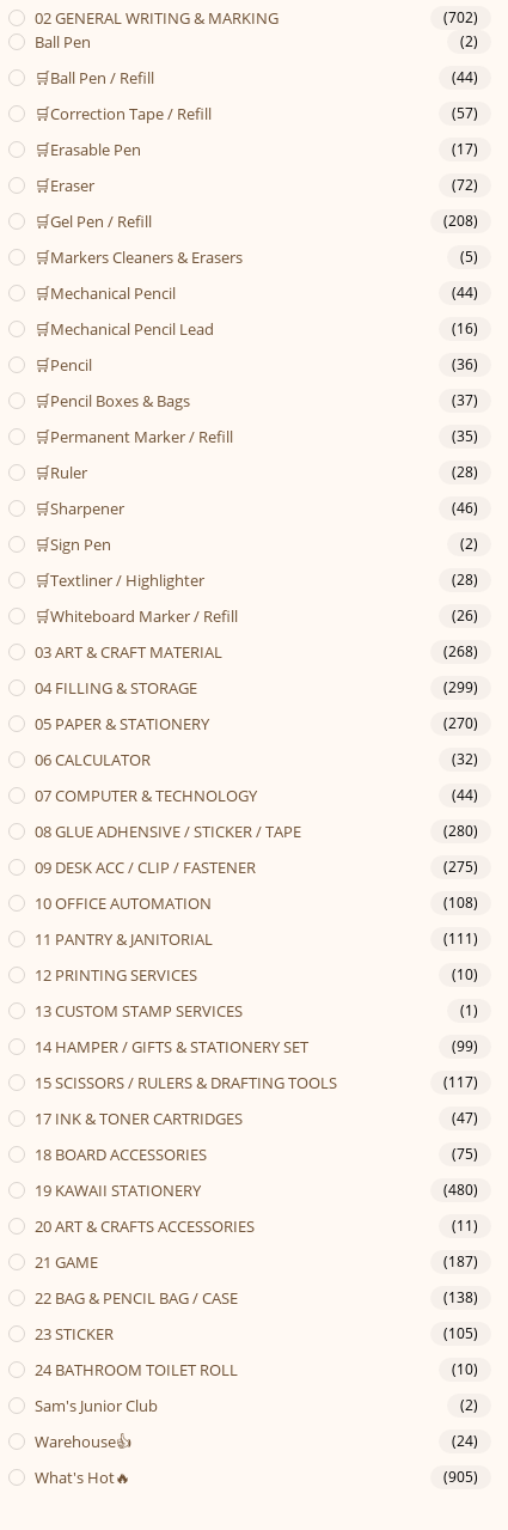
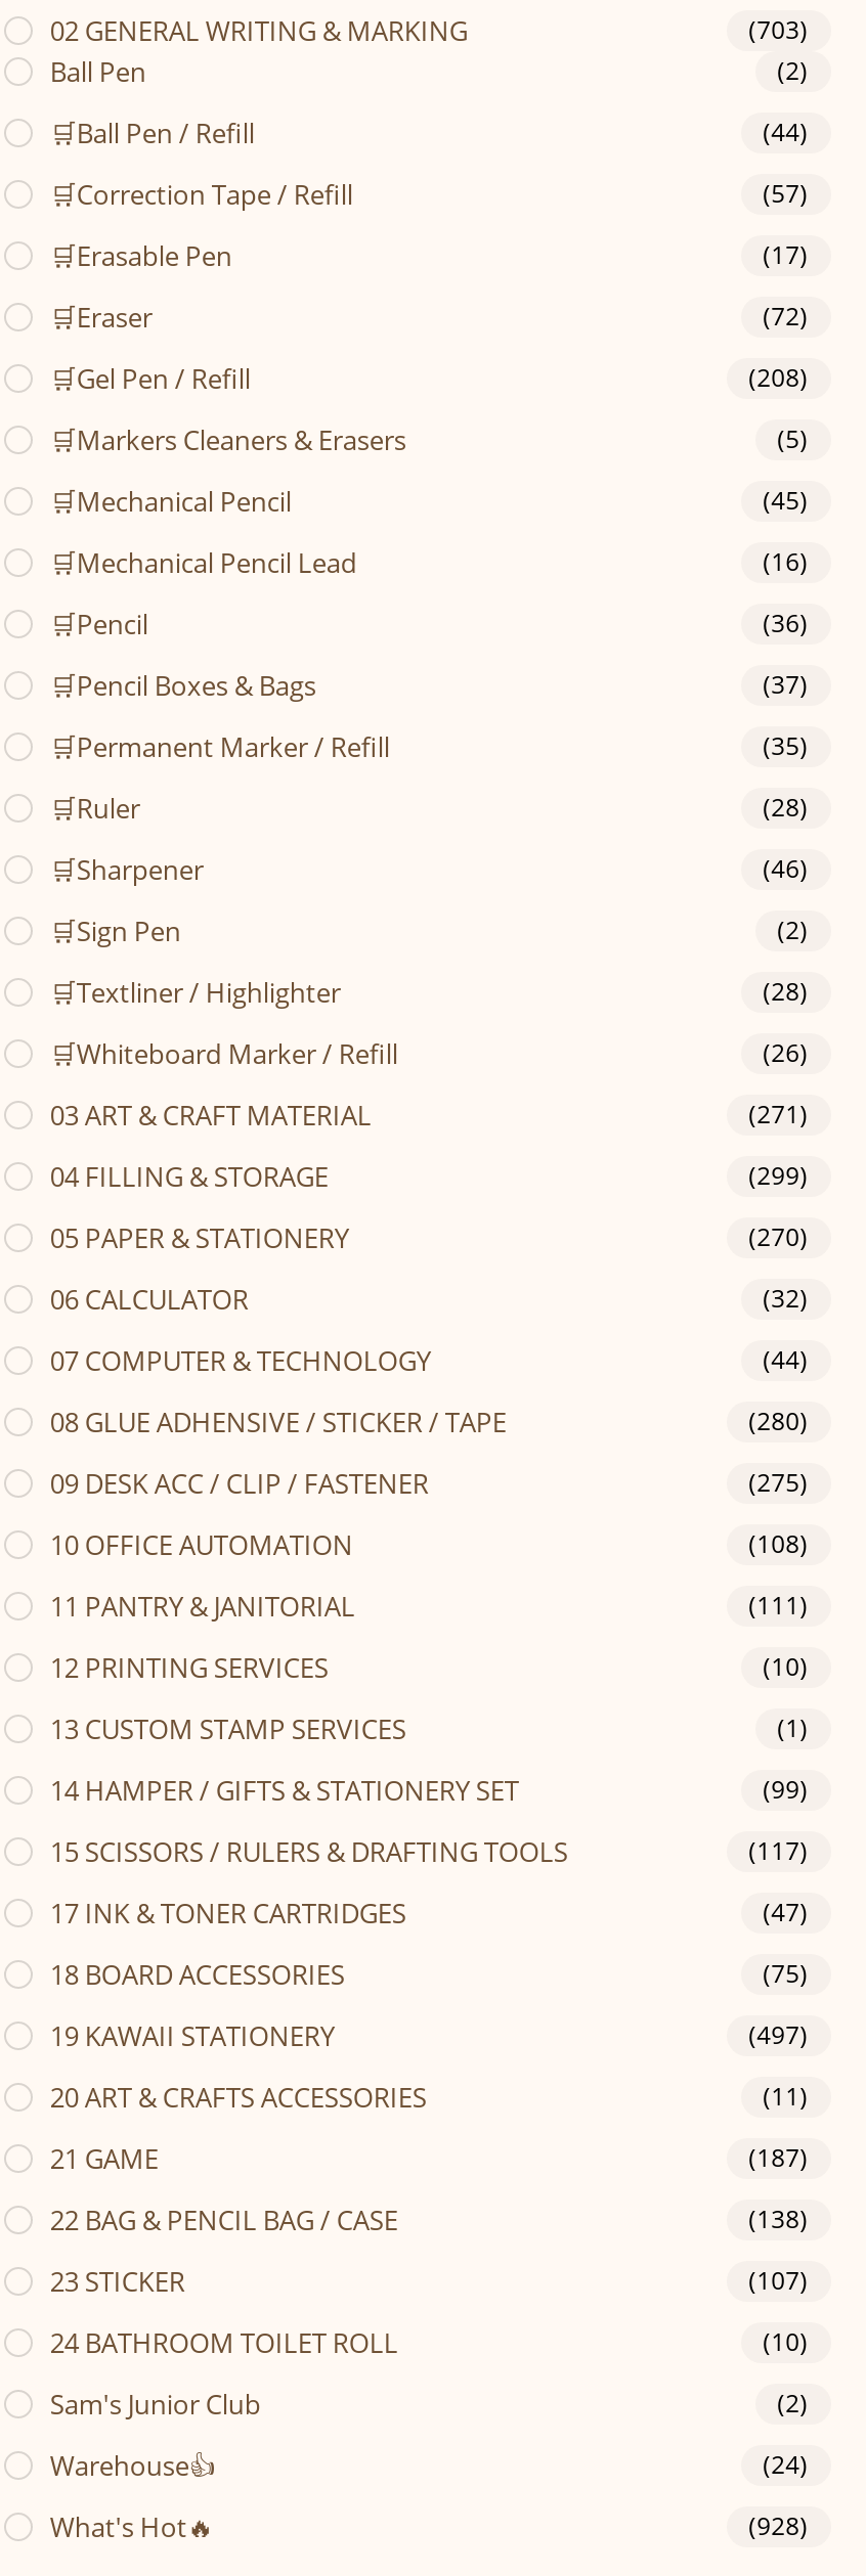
- (702)
+ (703)

- (44)
+ (45)

- (268)
+ (271)

- (480)
+ (497)

- (105)
+ (107)

- (905)
+ (928)
